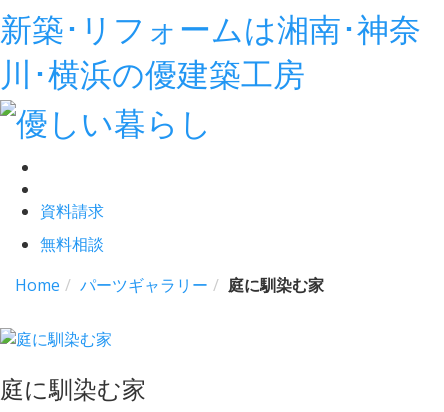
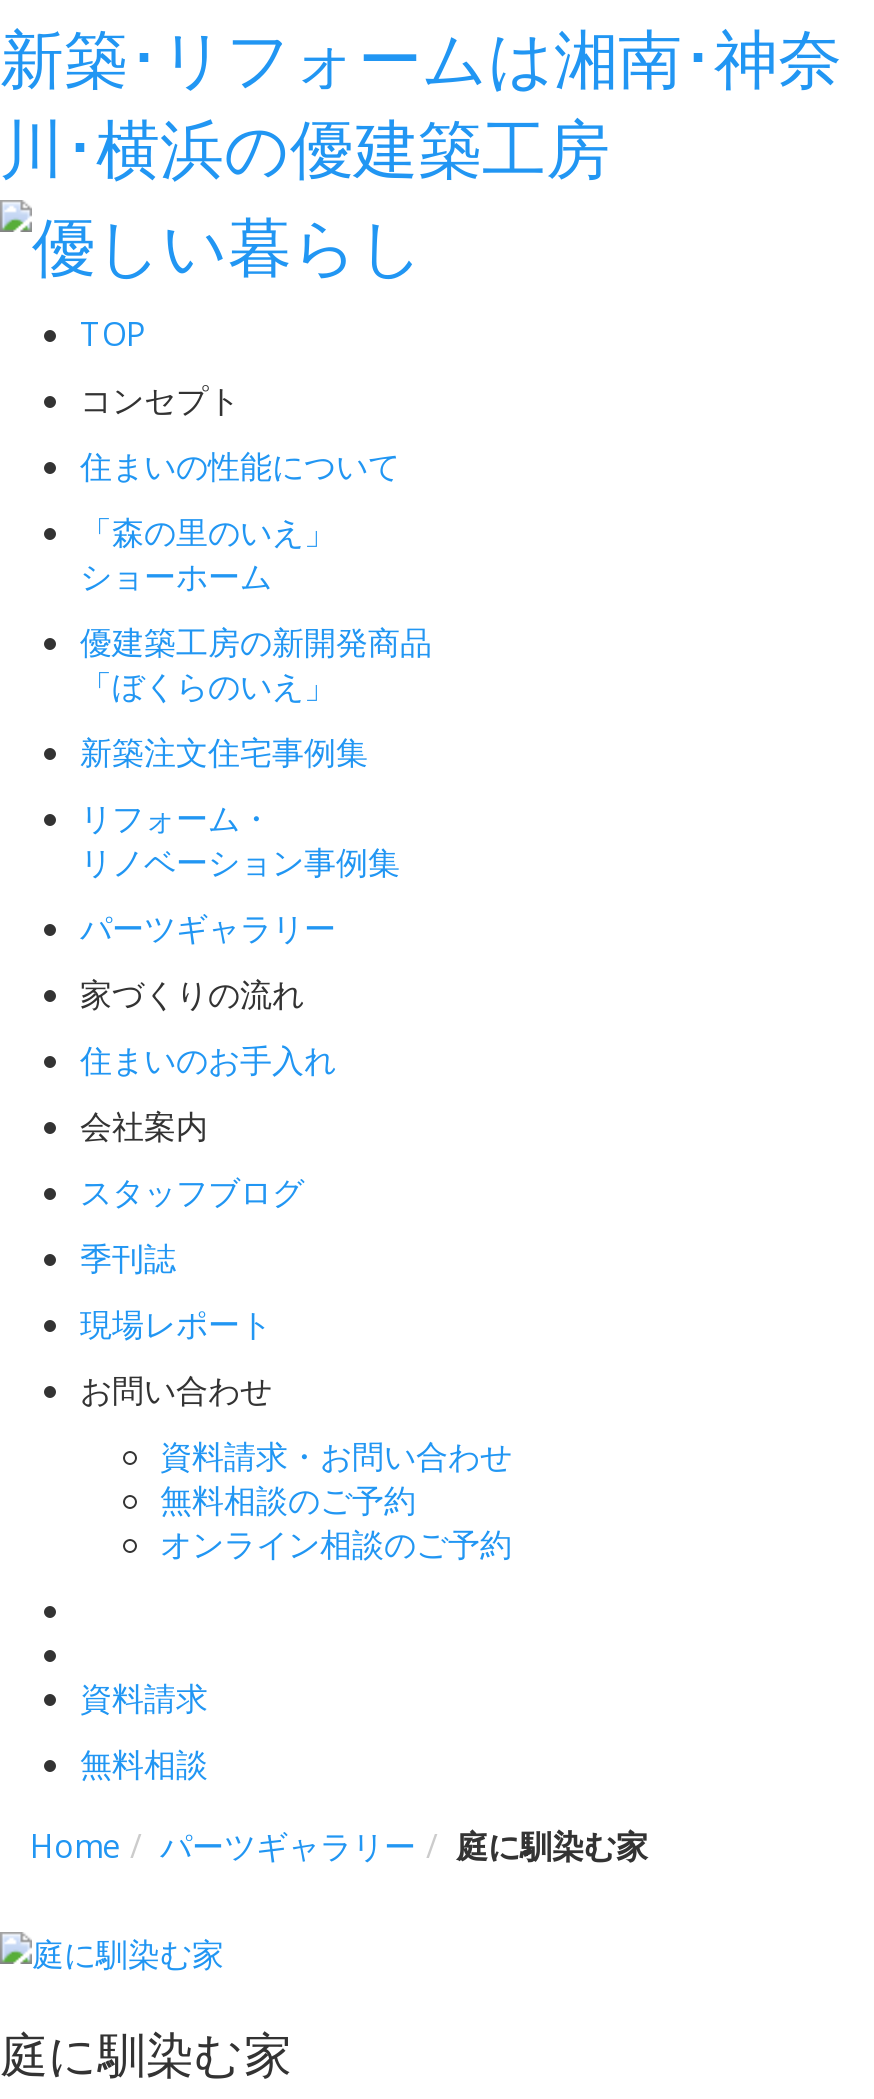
+ TOP
+ コンセプト
+ 住まいの性能について
+ 「森の里のいえ」
+ ショーホーム
+ 優建築工房の新開発商品
+ 「ぼくらのいえ」
+ 新築注文住宅事例集
+ リフォーム・
+ リノベーション事例集
+ パーツギャラリー
+ 家づくりの流れ
+ 住まいのお手入れ
+ 会社案内
+ スタッフブログ
+ 季刊誌
+ 現場レポート
+ お問い合わせ
+ 資料請求・お問い合わせ
+ 無料相談のご予約
+ オンライン相談のご予約
